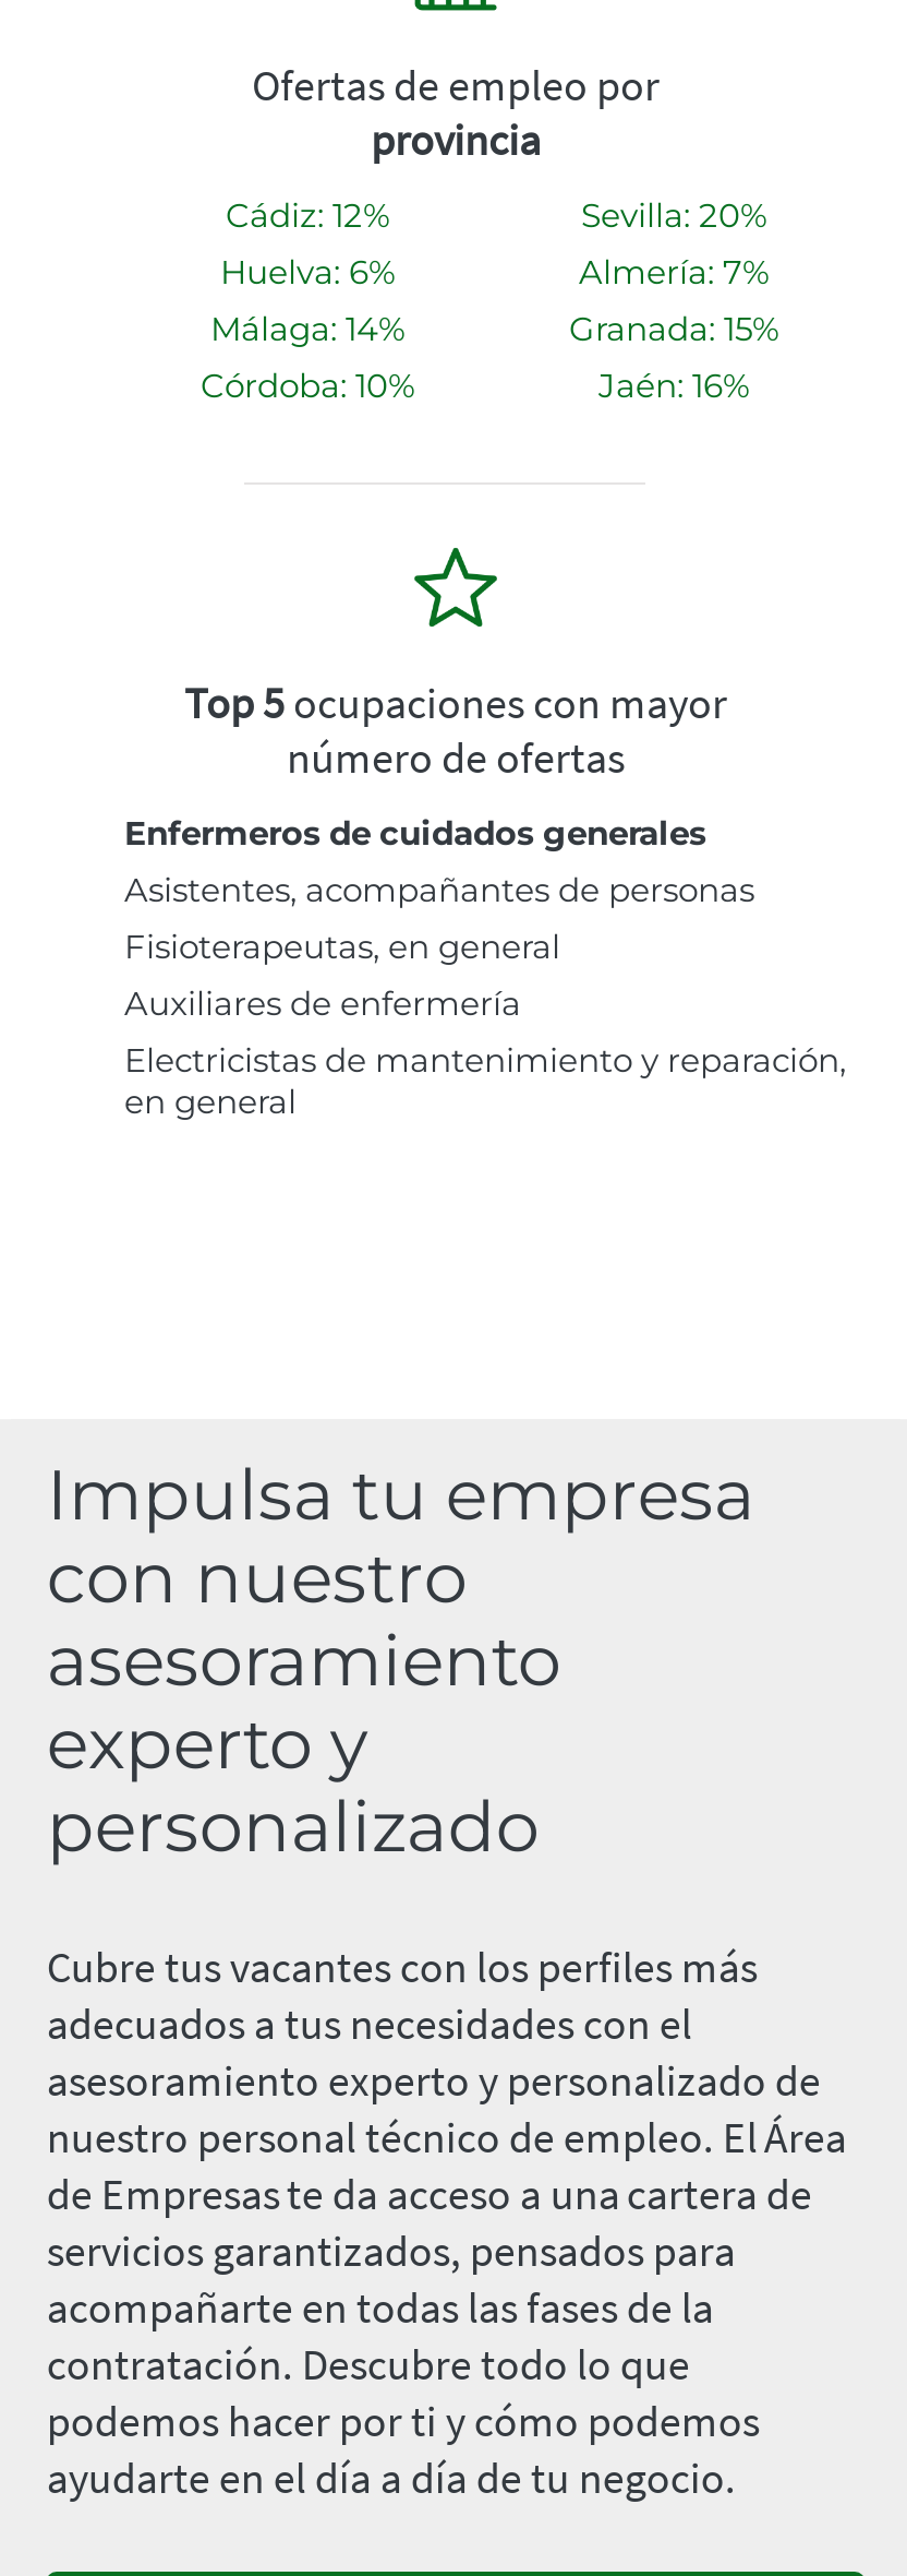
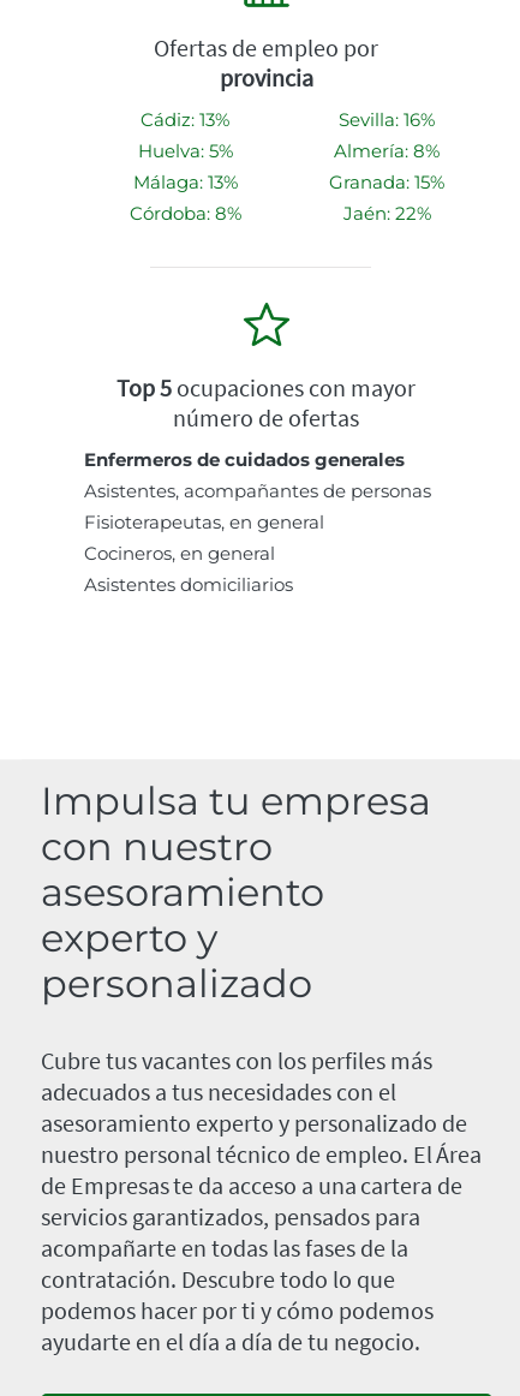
- Cádiz: 12%
+ Cádiz: 13%

- Sevilla: 20%
+ Sevilla: 16%

- Huelva: 6%
+ Huelva: 5%

- Almería: 7%
+ Almería: 8%

- Málaga: 14%
+ Málaga: 13%

- Córdoba: 10%
+ Córdoba: 8%

- Jaén: 16%
+ Jaén: 22%

- Auxiliares de enfermería
- Electricistas de mantenimiento y reparación,
- en general
+ Cocineros, en general
+ Asistentes domiciliarios
